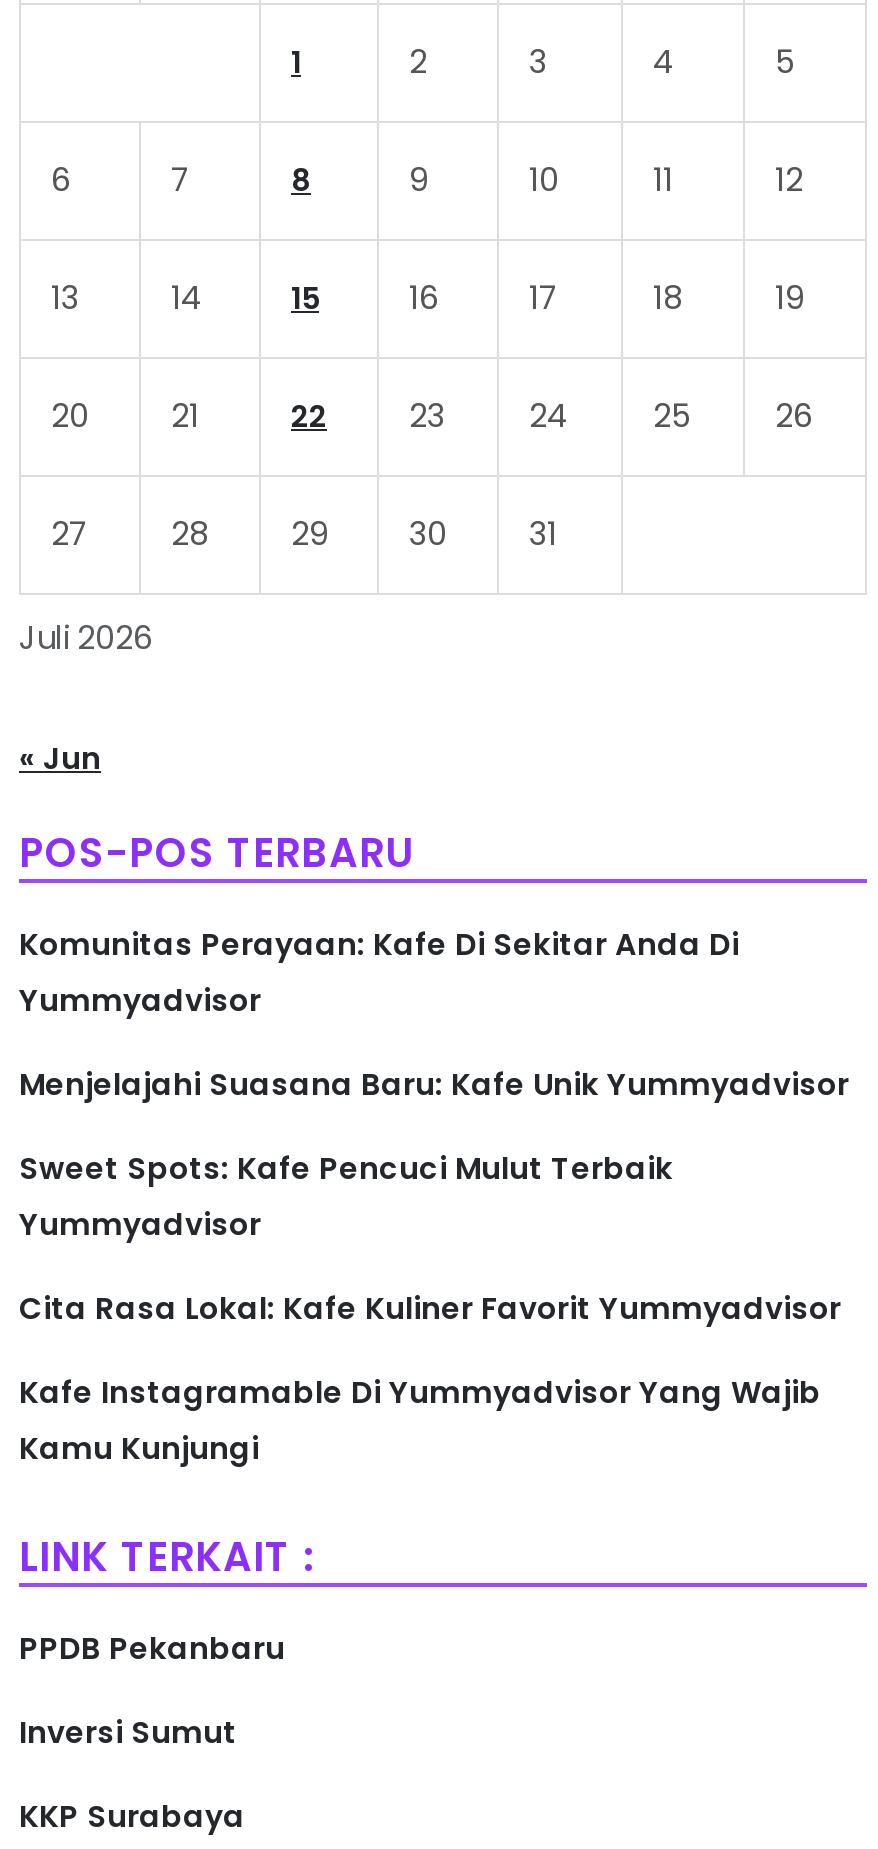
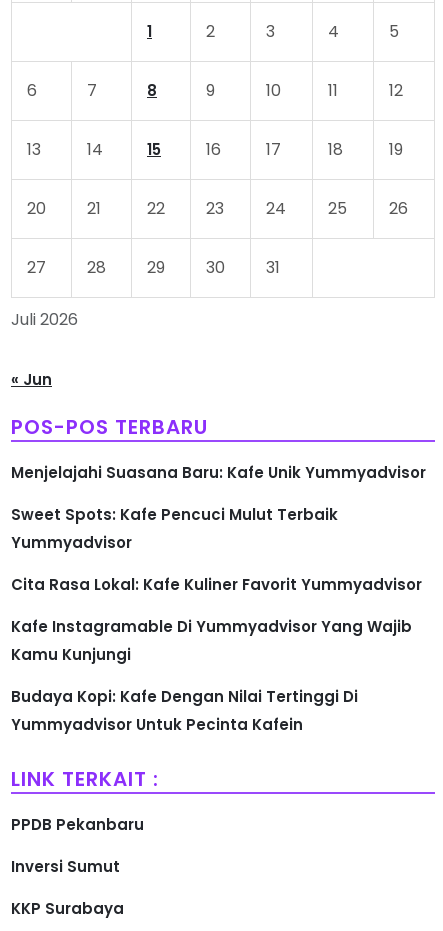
- Komunitas Perayaan: Kafe Di Sekitar Anda Di
- Yummyadvisor

moved up: Menjelajahi Suasana Baru: Kafe Unik Yummyadvisor | Sweet Spots: Kafe Pencuci Mulut Terbaik | Yummyadvisor | Cita Rasa Lokal: Kafe Kuliner Favorit Yummyadvisor | Kafe Instagramable Di Yummyadvisor Yang Wajib | Kamu Kunjungi

+ Budaya Kopi: Kafe Dengan Nilai Tertinggi Di
+ Yummyadvisor Untuk Pecinta Kafein
